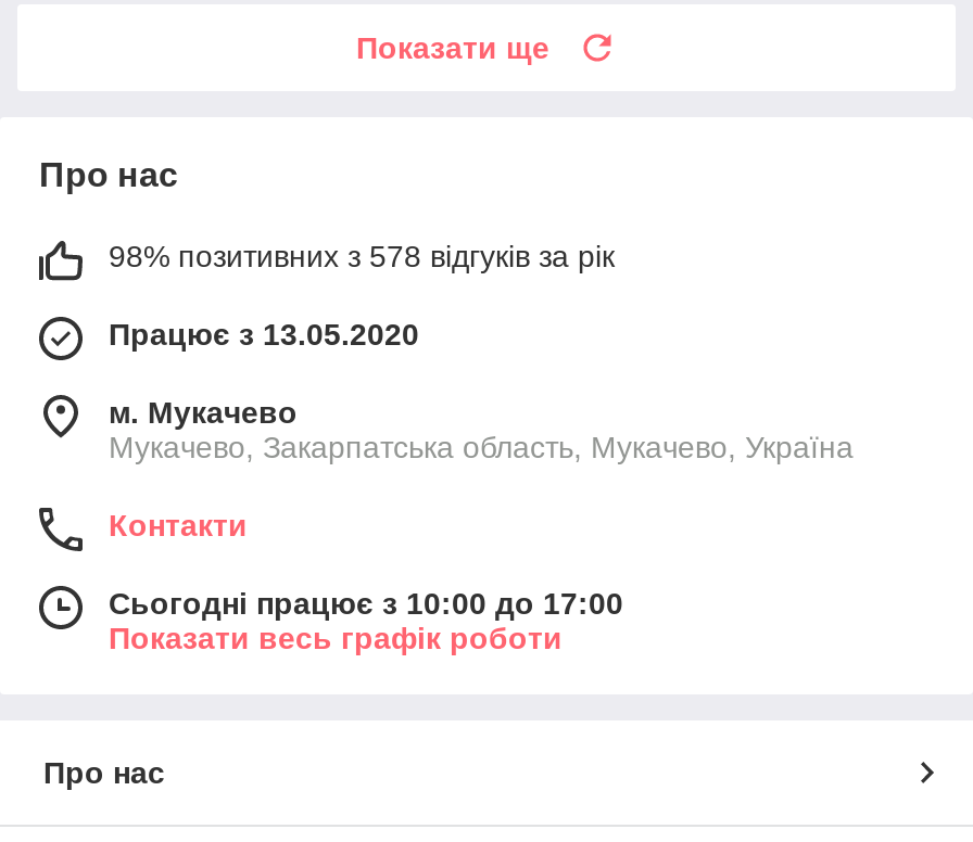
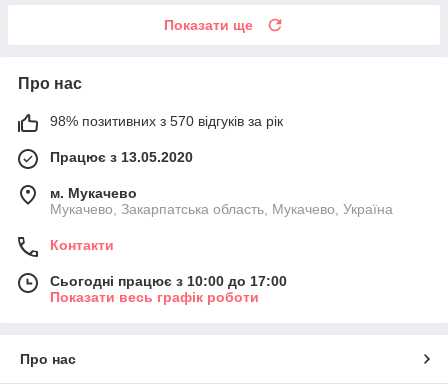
- 98% позитивних з 578 відгуків за рік
+ 98% позитивних з 570 відгуків за рік
